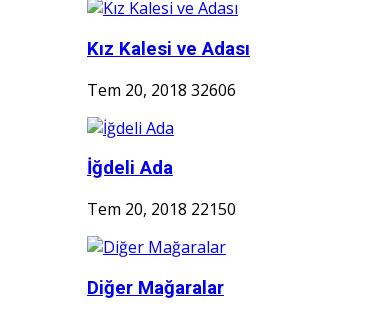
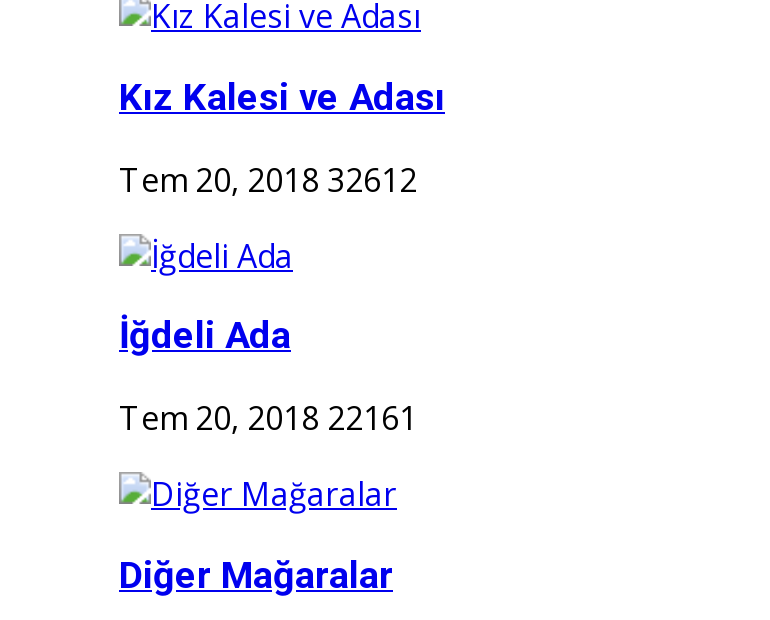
- Tem 20, 2018 32606
+ Tem 20, 2018 32612

- Tem 20, 2018 22150
+ Tem 20, 2018 22161
